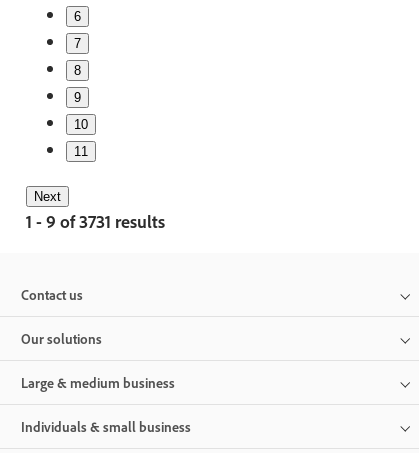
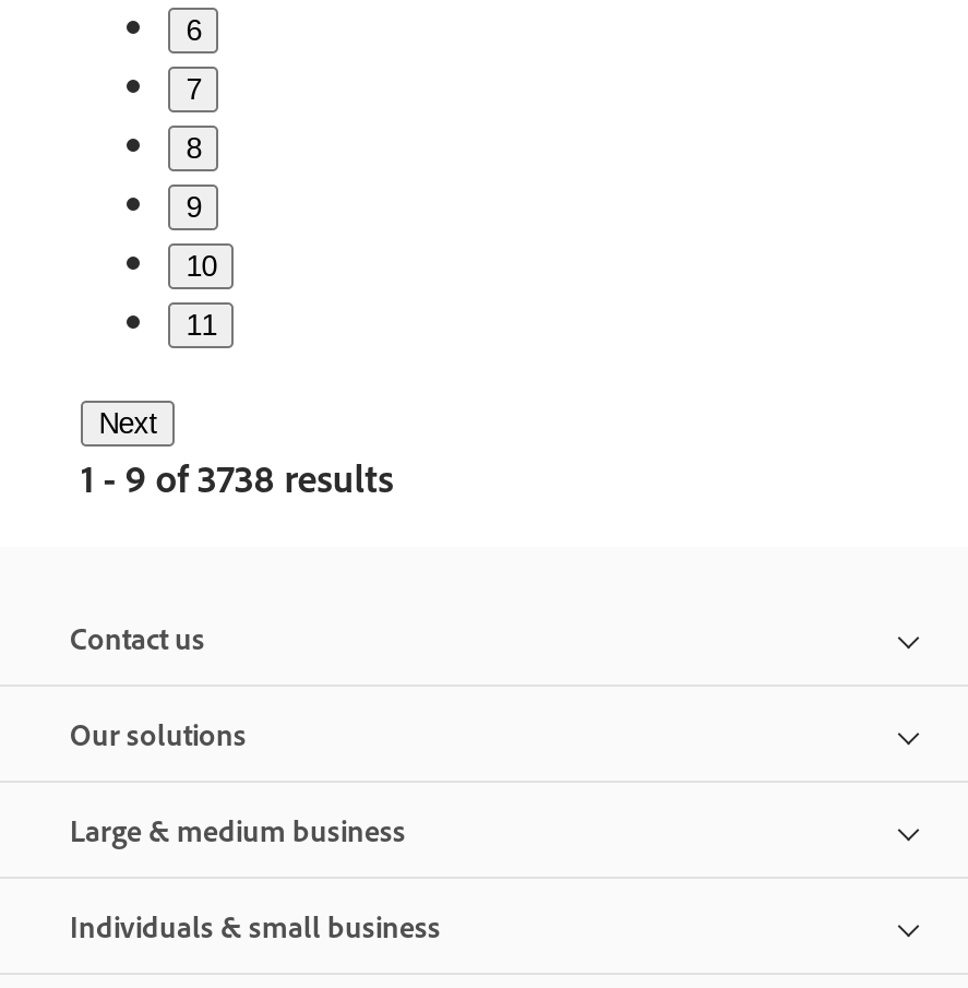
- 1 - 9 of 3731 results
+ 1 - 9 of 3738 results
